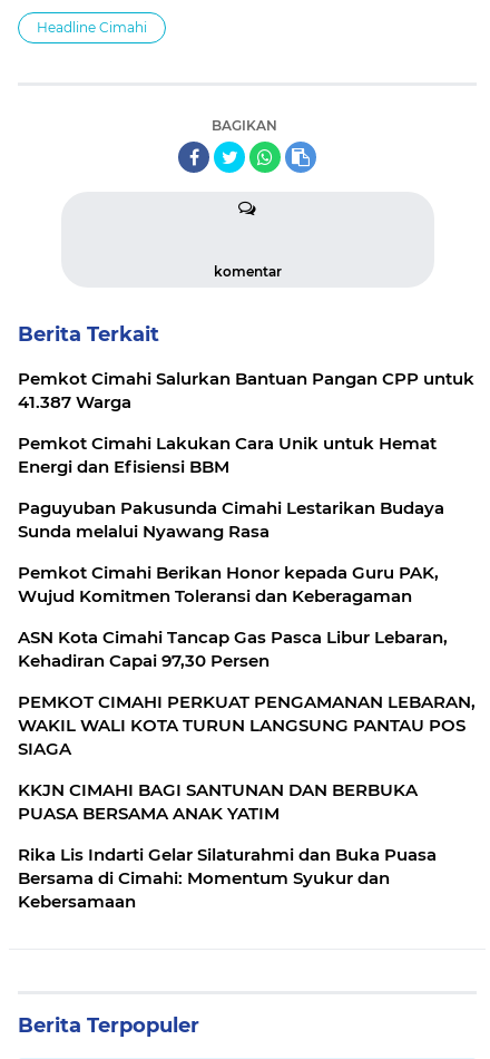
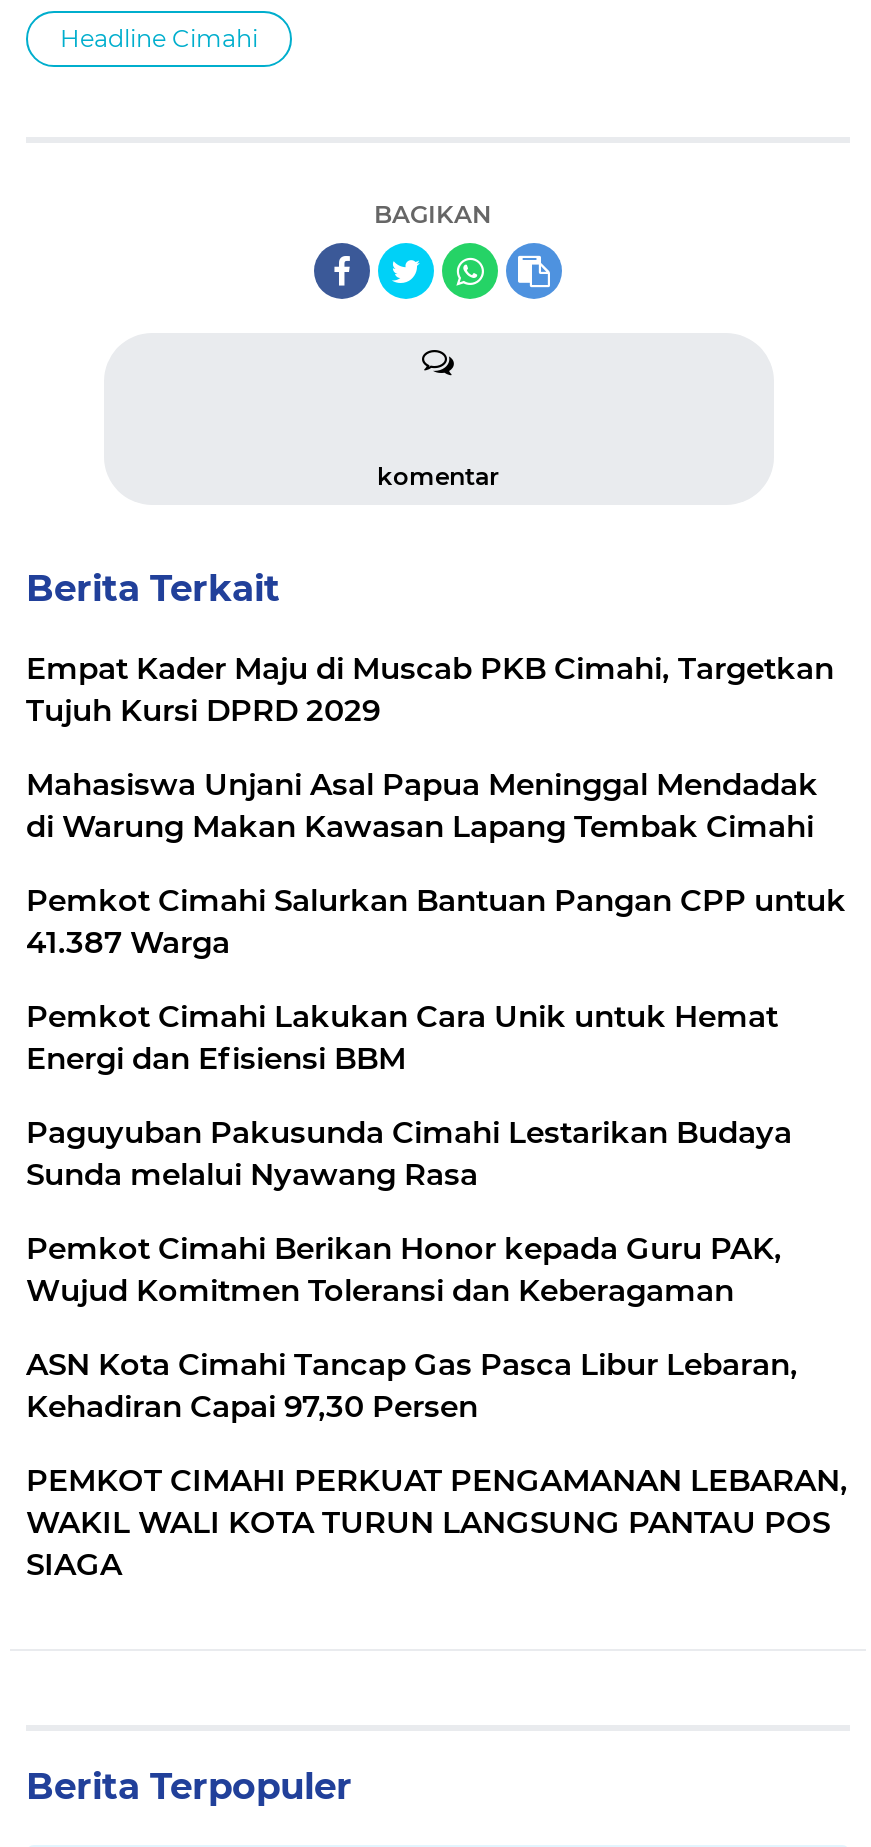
+ Empat Kader Maju di Muscab PKB Cimahi, Targetkan
+ Tujuh Kursi DPRD 2029
+ Mahasiswa Unjani Asal Papua Meninggal Mendadak
+ di Warung Makan Kawasan Lapang Tembak Cimahi

moved down: Pemkot Cimahi Salurkan Bantuan Pangan CPP untuk | 41.387 Warga | Pemkot Cimahi Lakukan Cara Unik untuk Hemat | ... | WAKIL WALI KOTA TURUN LANGSUNG PANTAU POS | SIAGA

- KKJN CIMAHI BAGI SANTUNAN DAN BERBUKA
- PUASA BERSAMA ANAK YATIM
- Rika Lis Indarti Gelar Silaturahmi dan Buka Puasa
- Bersama di Cimahi: Momentum Syukur dan
- Kebersamaan
